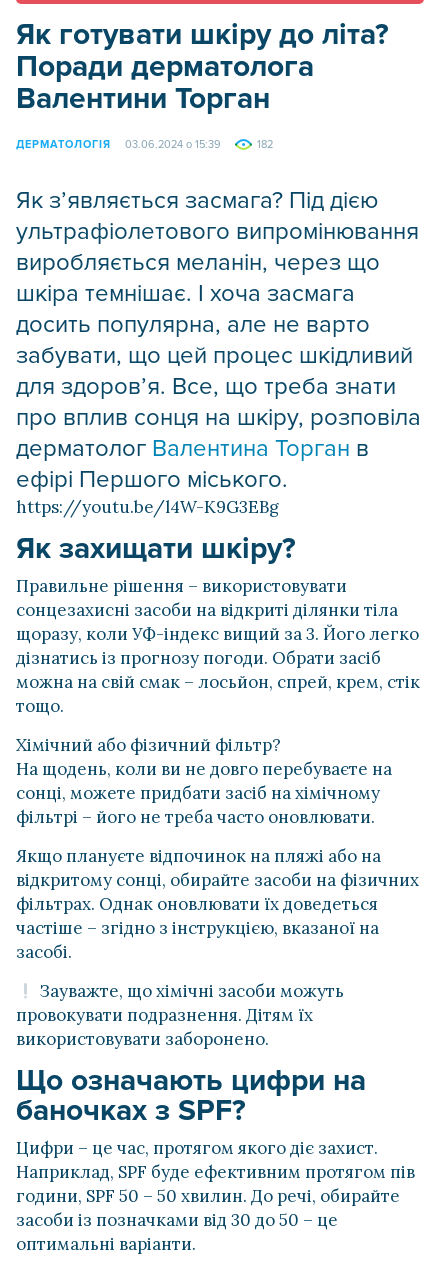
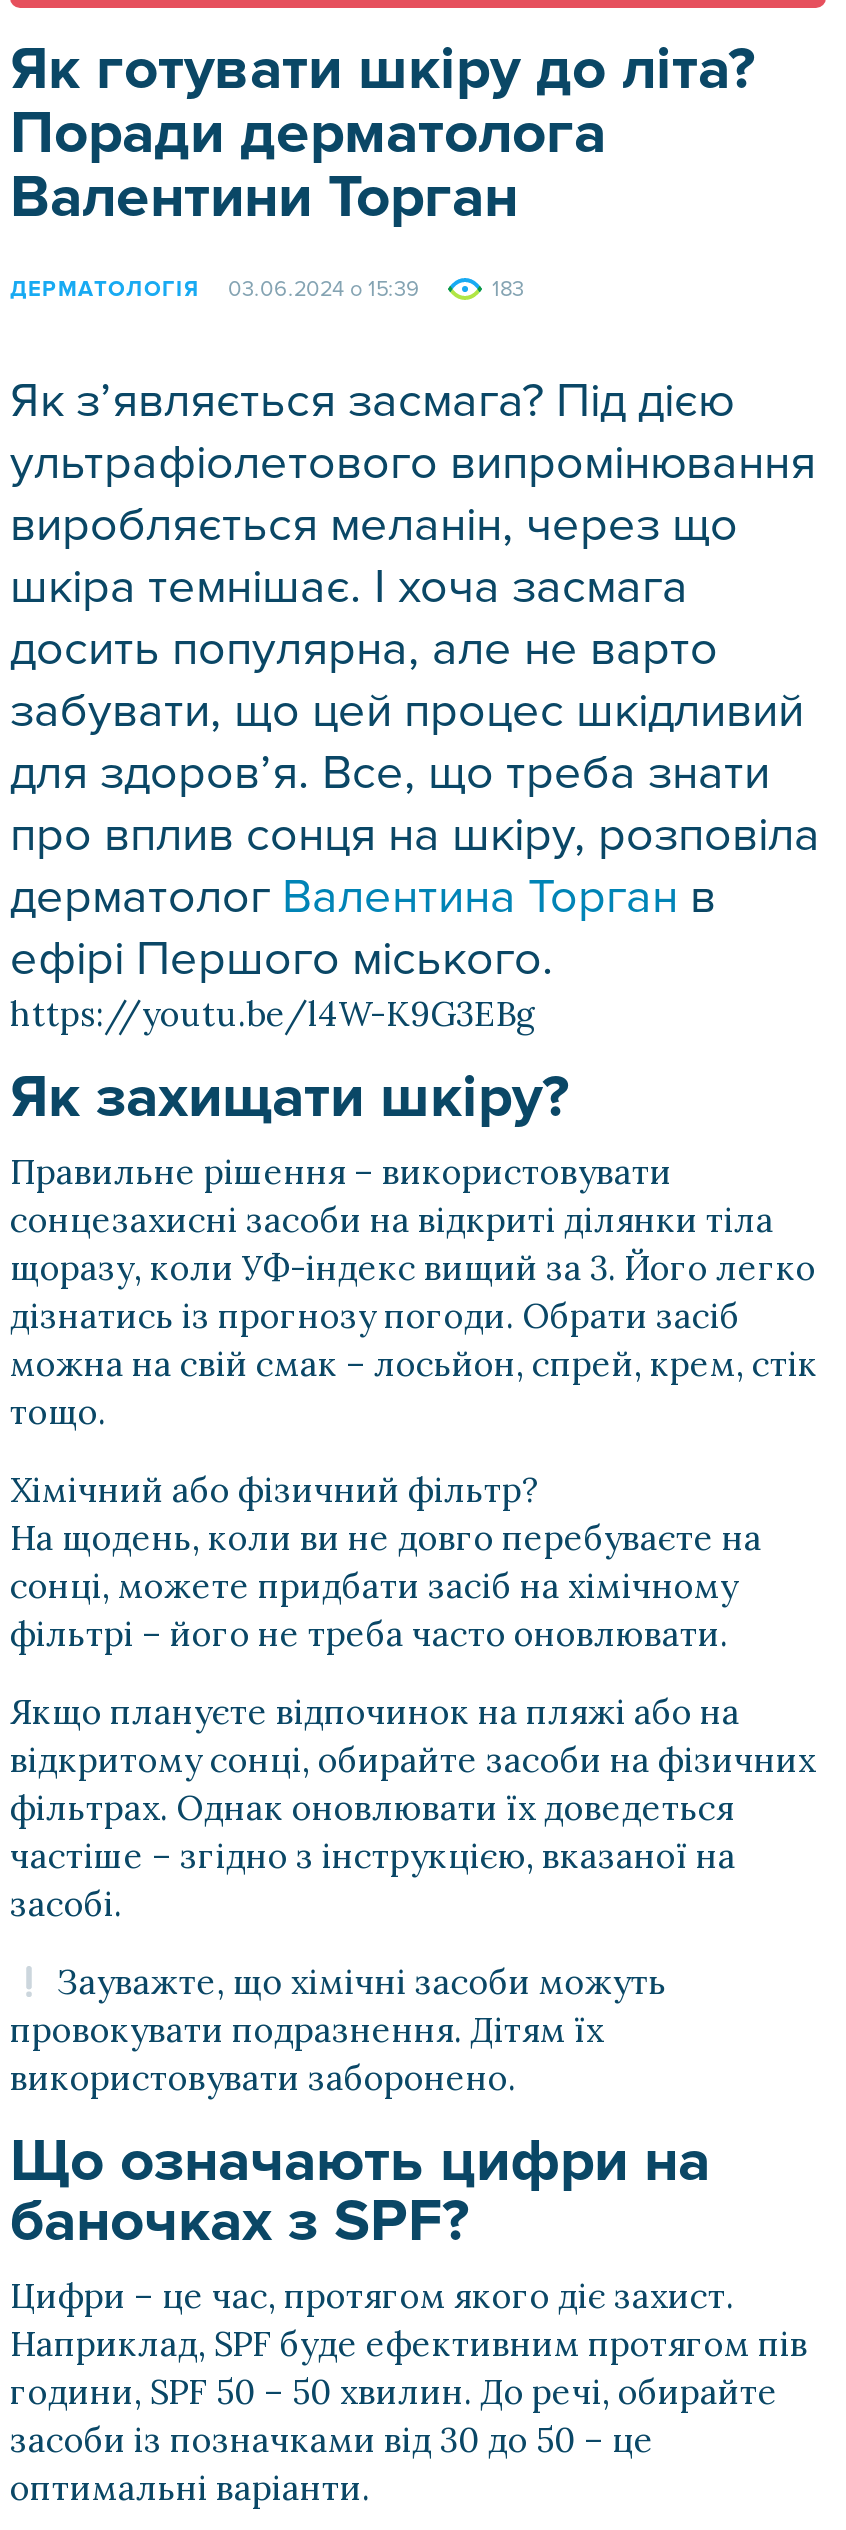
- 182
+ 183
